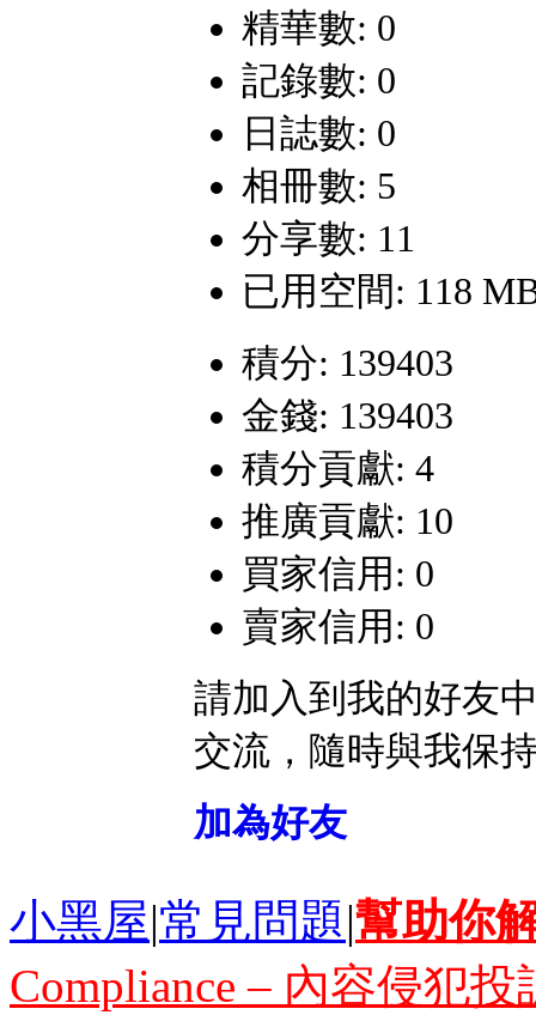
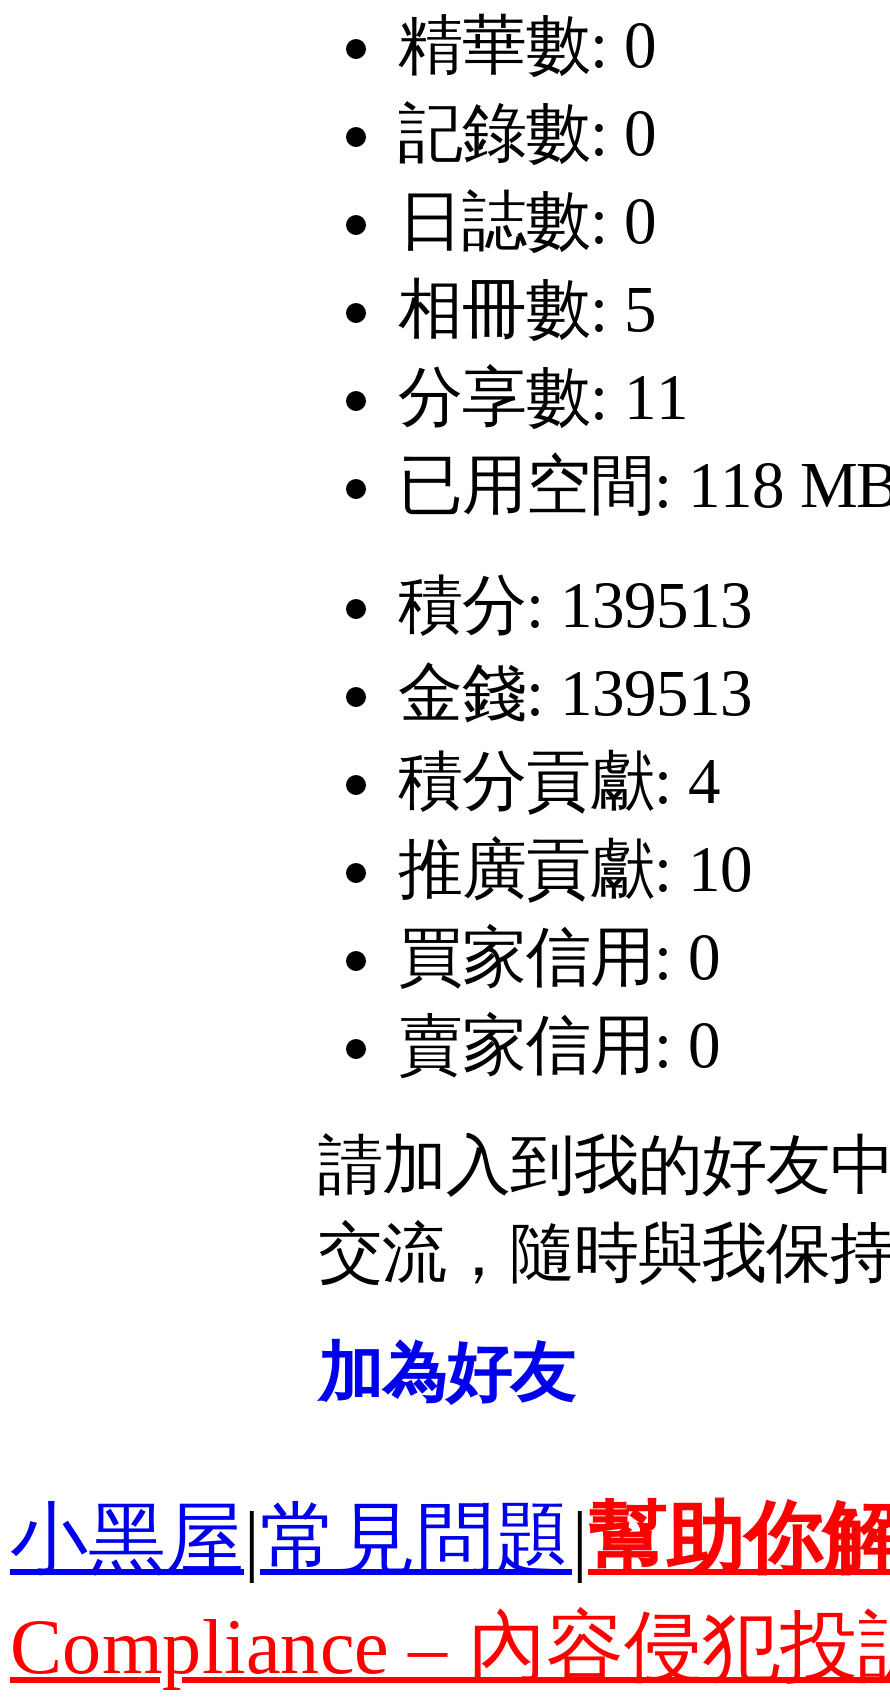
- 積分: 139403
+ 積分: 139513

- 金錢: 139403
+ 金錢: 139513
